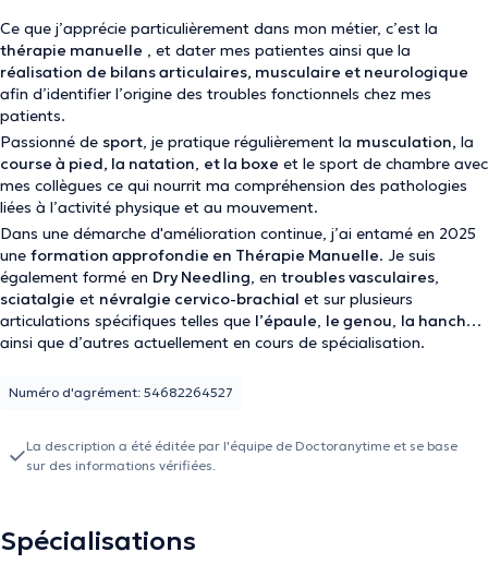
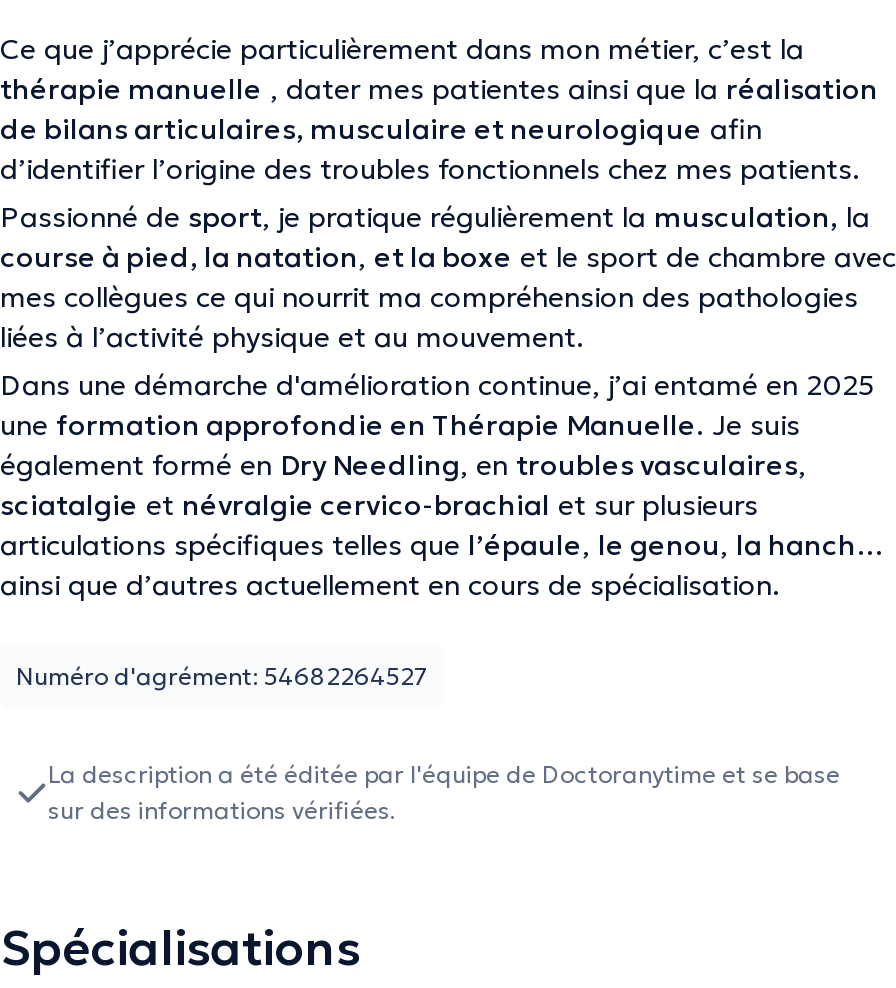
- thérapie manuelle, et dater mes patientes ainsi que la
- réalisation de bilans articulaires, musculaire et neurologique
- afin d’identifier l’origine des troubles fonctionnels chez mes
- patients.
+ thérapie manuelle, dater mes patientes ainsi que la réalisation
+ de bilans articulaires, musculaire et neurologique afin
+ d’identifier l’origine des troubles fonctionnels chez mes patients.
